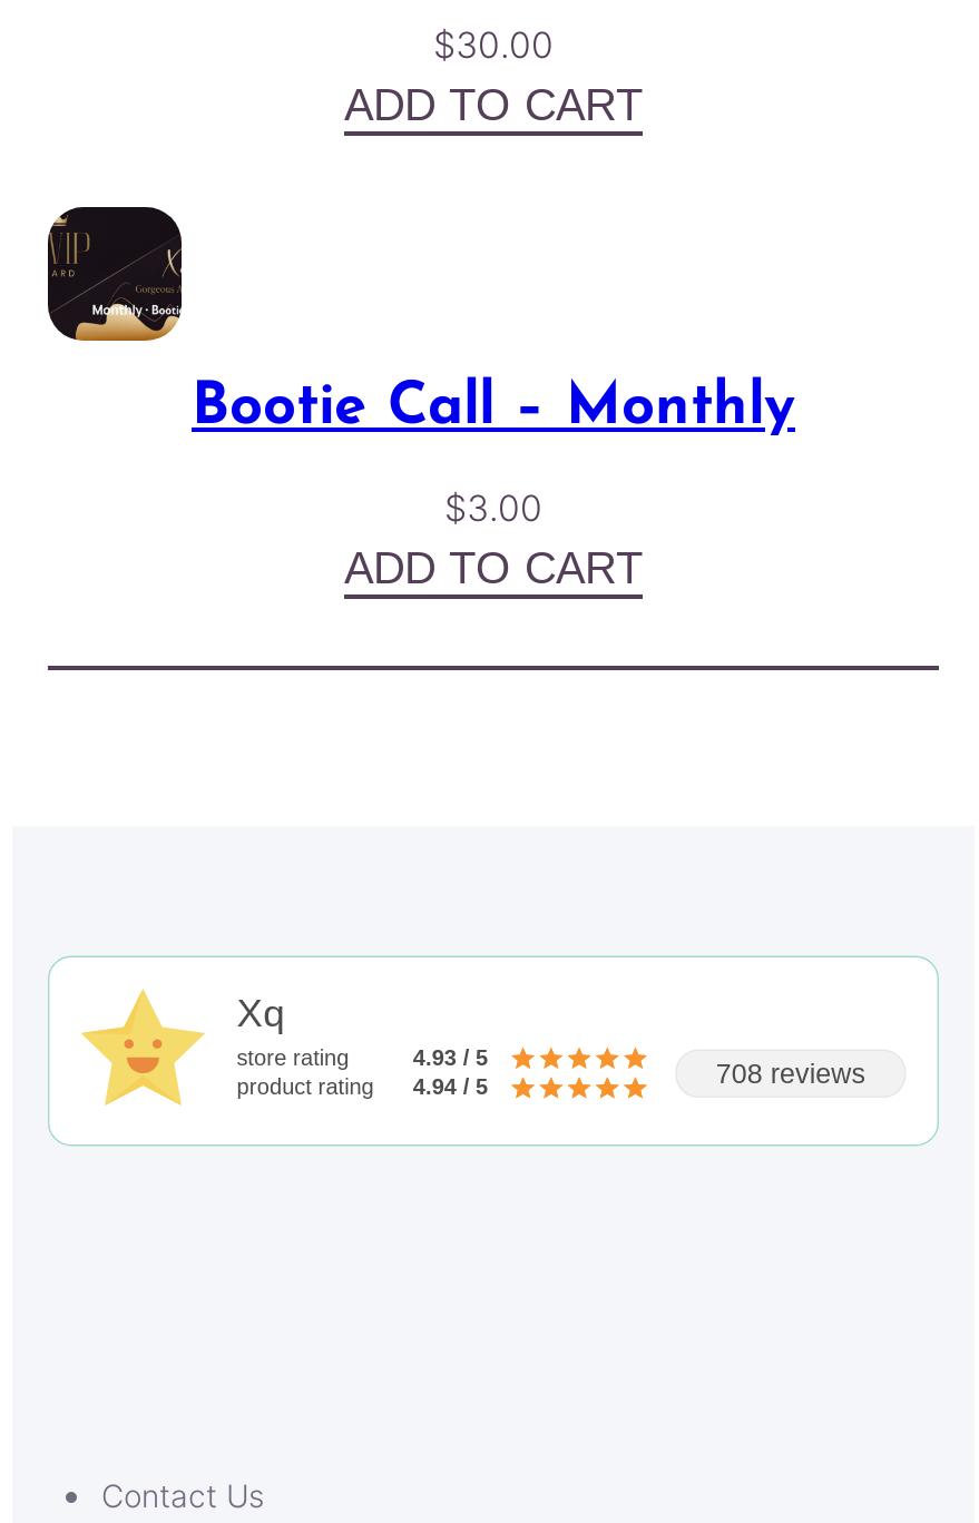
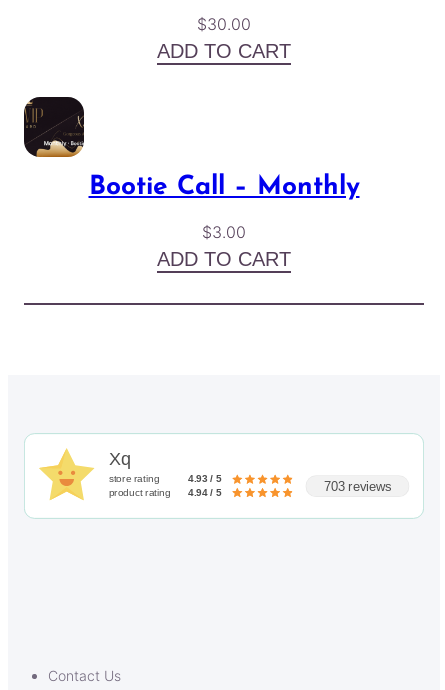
- 708 reviews
+ 703 reviews
